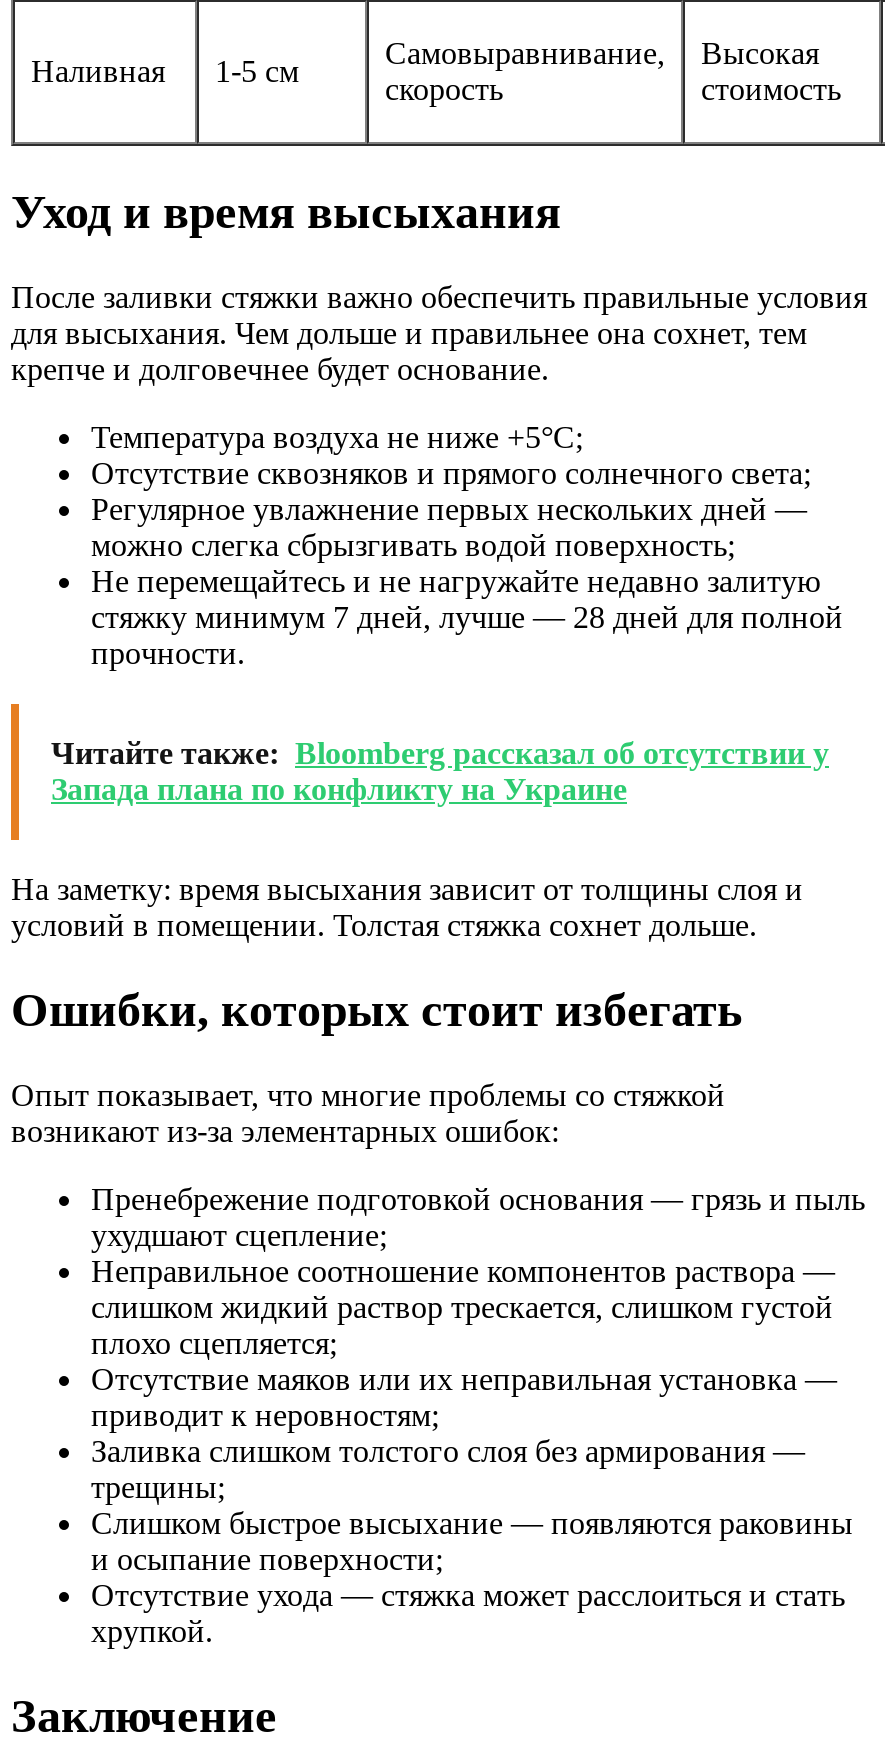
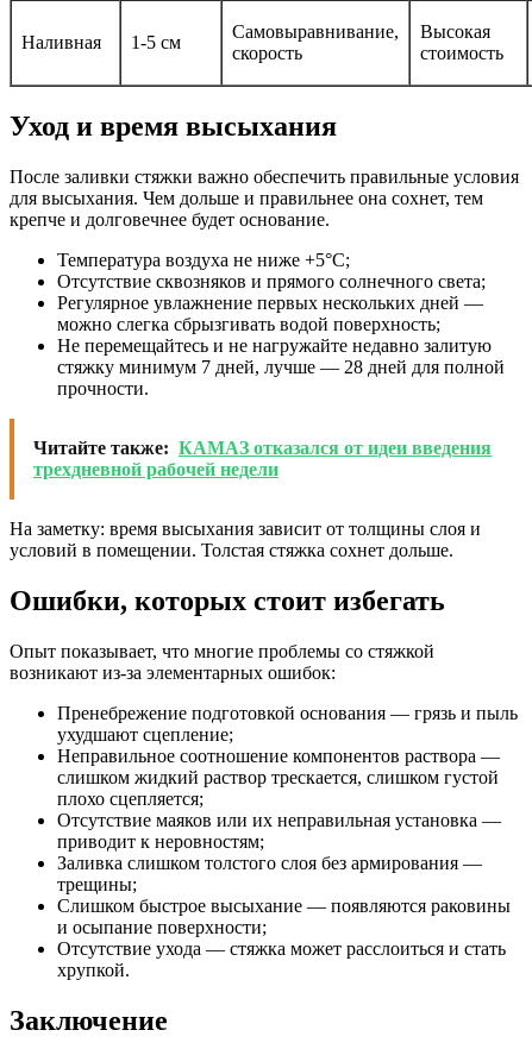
- Читайте также: Bloomberg рассказал об отсутствии у
- Запада плана по конфликту на Украине
+ Читайте также: КАМАЗ отказался от идеи введения
+ трехдневной рабочей недели
